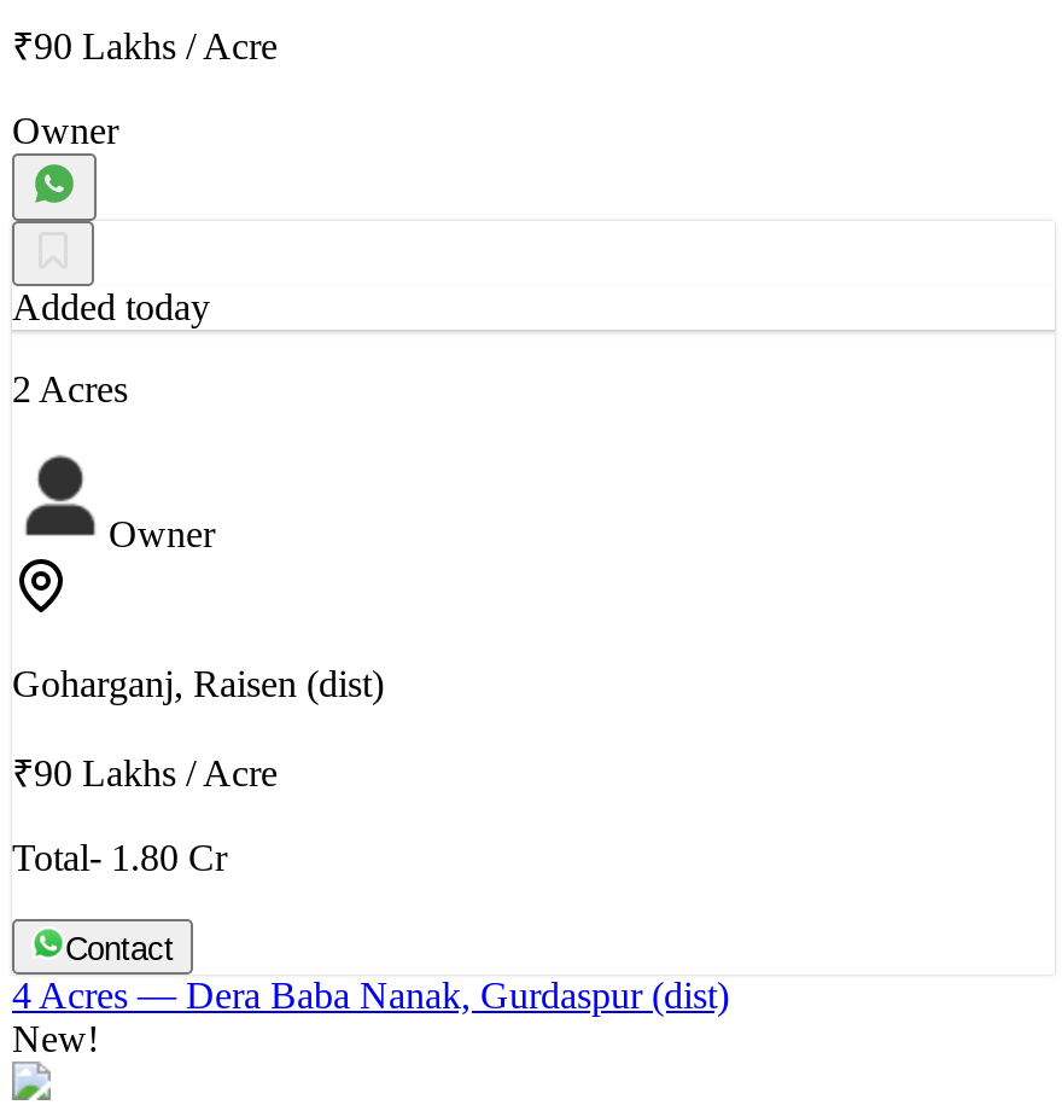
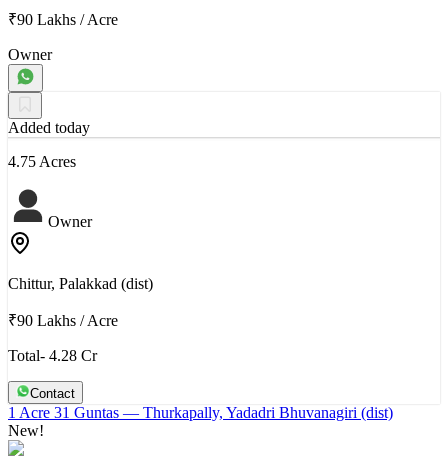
- 2 Acres
+ 4.75 Acres

- Goharganj, Raisen (dist)
+ Chittur, Palakkad (dist)

- Total- 1.80 Cr
+ Total- 4.28 Cr

- 4 Acres— Dera Baba Nanak, Gurdaspur (dist)
+ 1 Acre 31 Guntas— Thurkapally, Yadadri Bhuvanagiri (dist)
